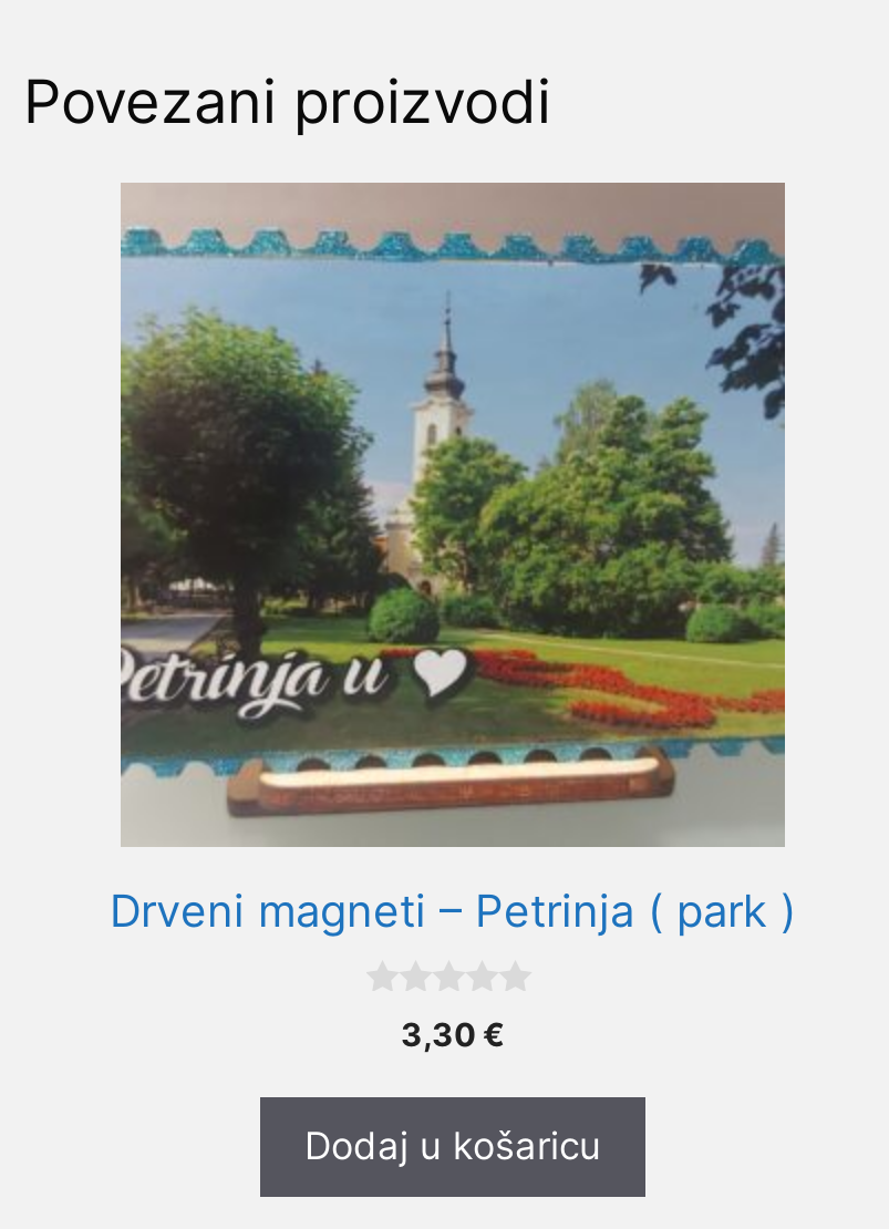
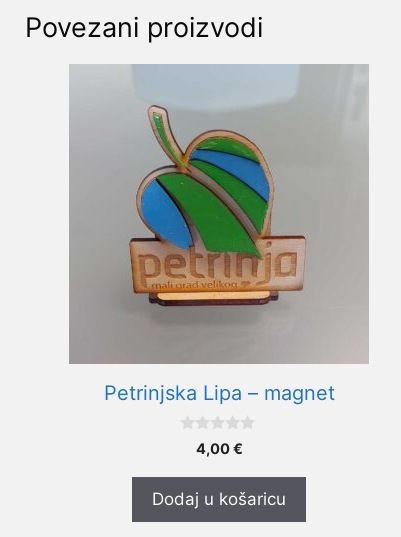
- [image]
- Drveni magneti – Petrinja ( park )
+ [image]
+ Petrinjska Lipa – magnet

- 3,30 €
+ 4,00 €
